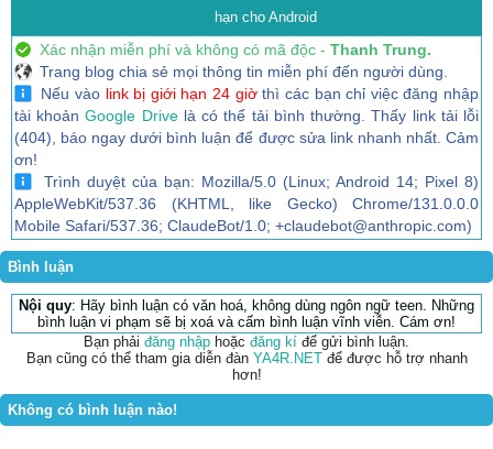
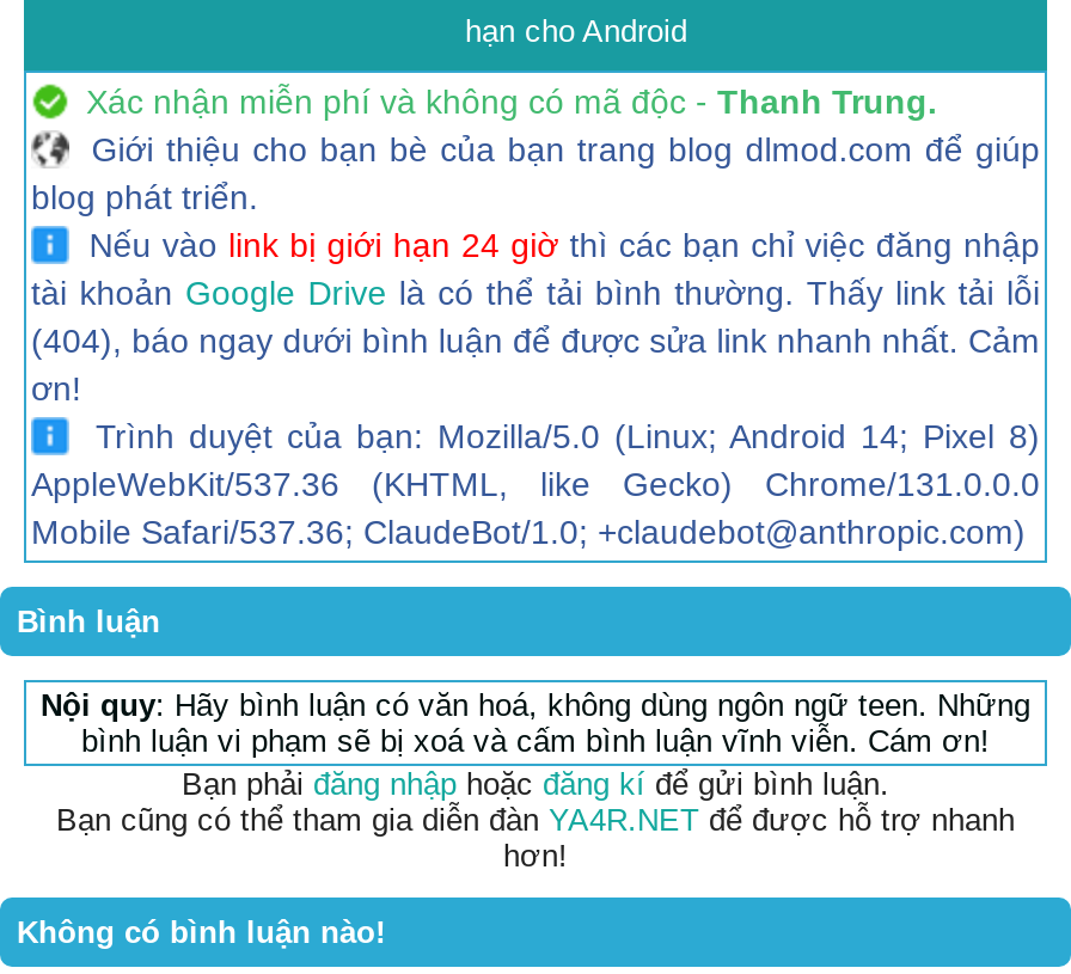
- Trang blog chia sẻ mọi thông tin miễn phí đến người dùng.
+ Giới thiệu cho bạn bè của bạn trang blog dlmod.com để giúp
+ blog phát triển.
